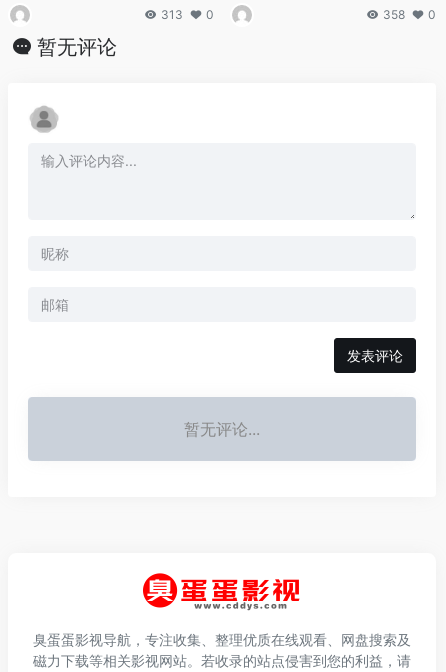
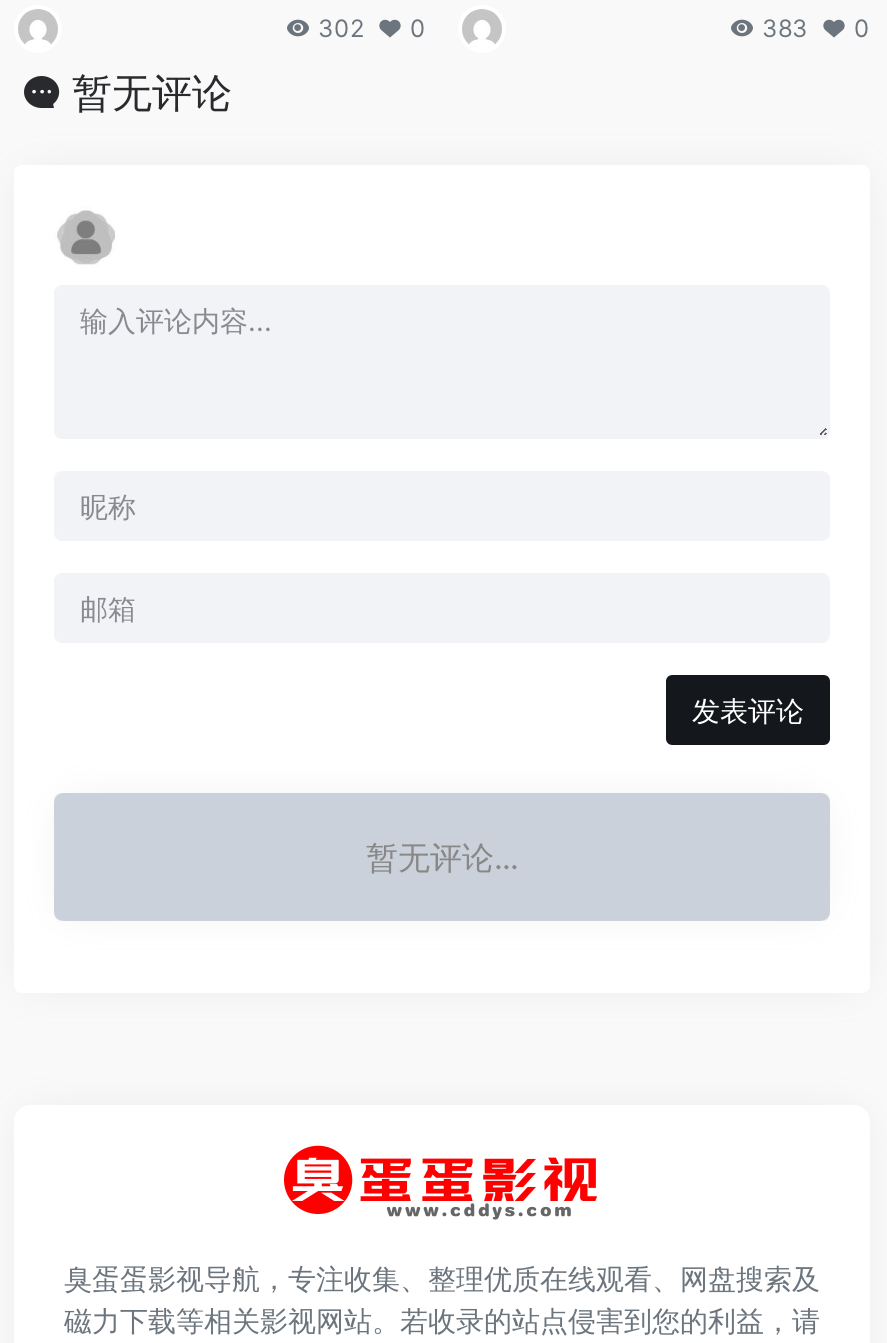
- 313 0
+ 302 0

- 358 0
+ 383 0
